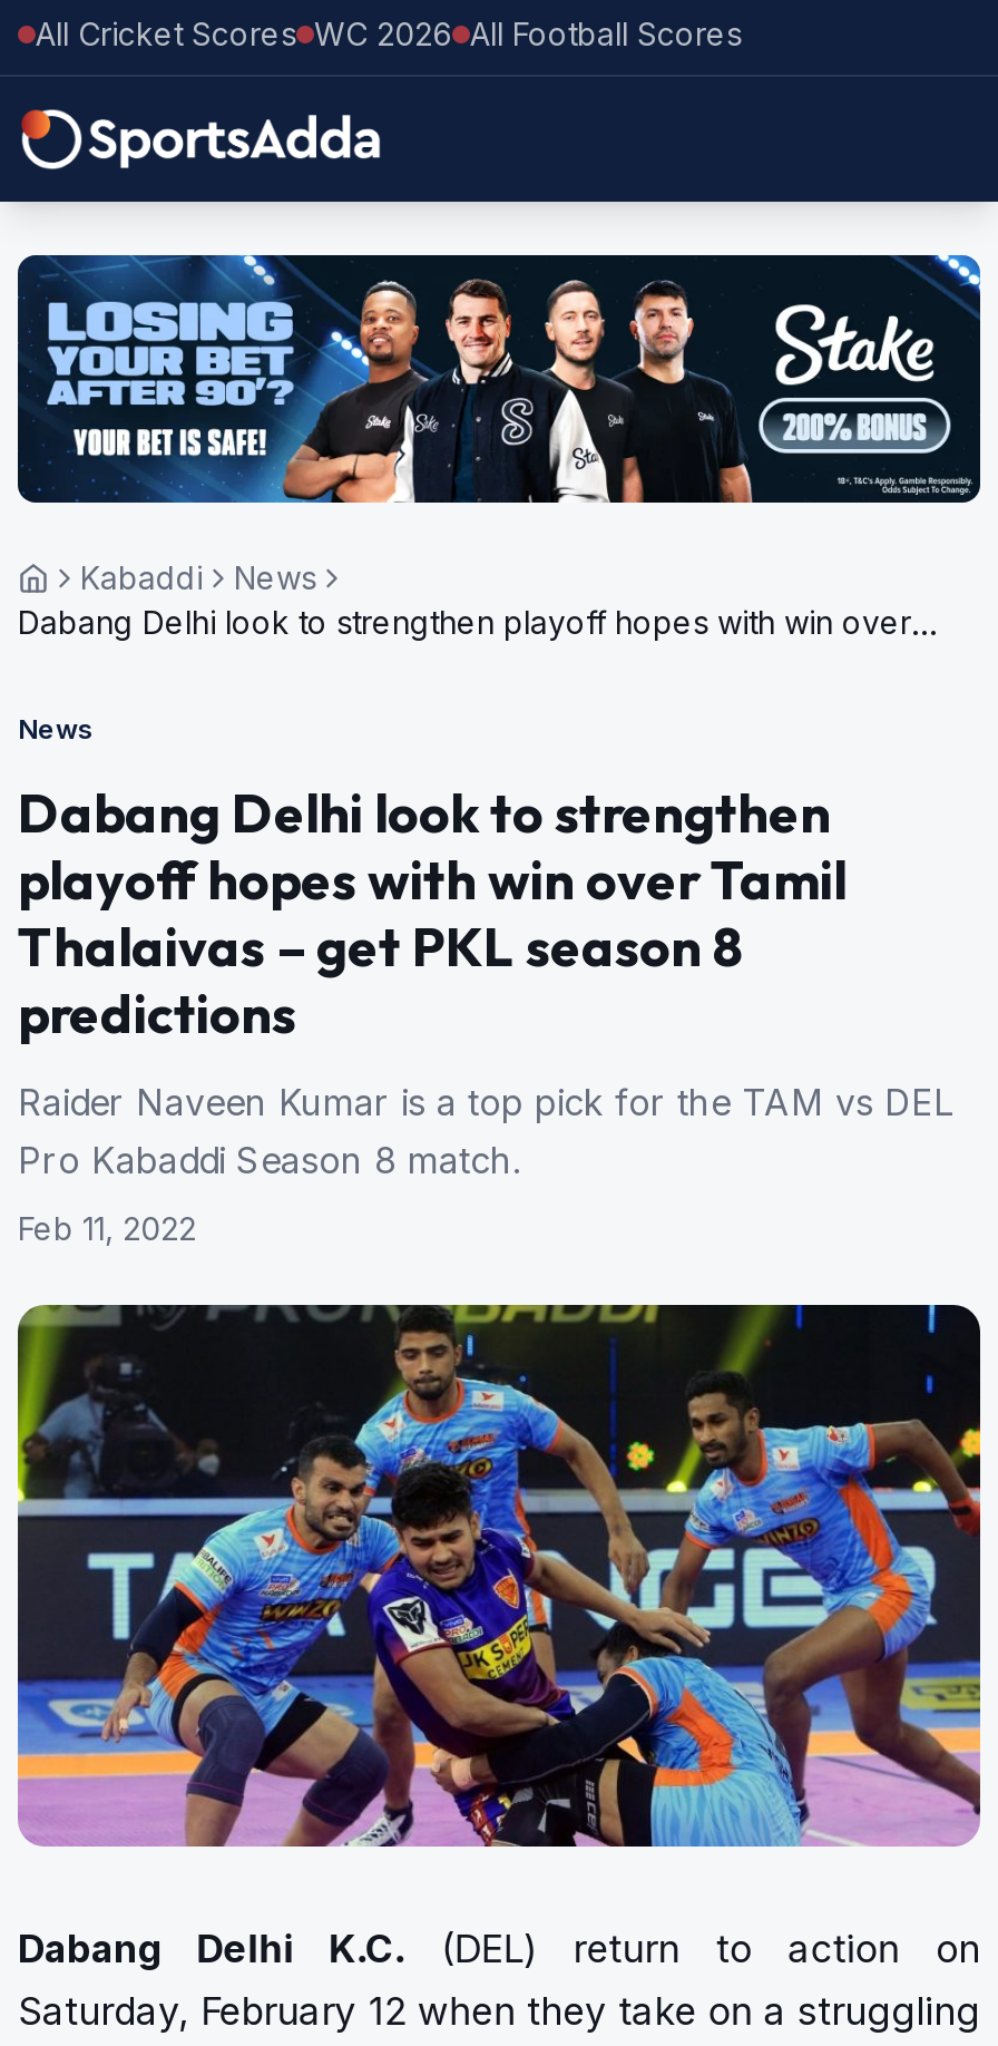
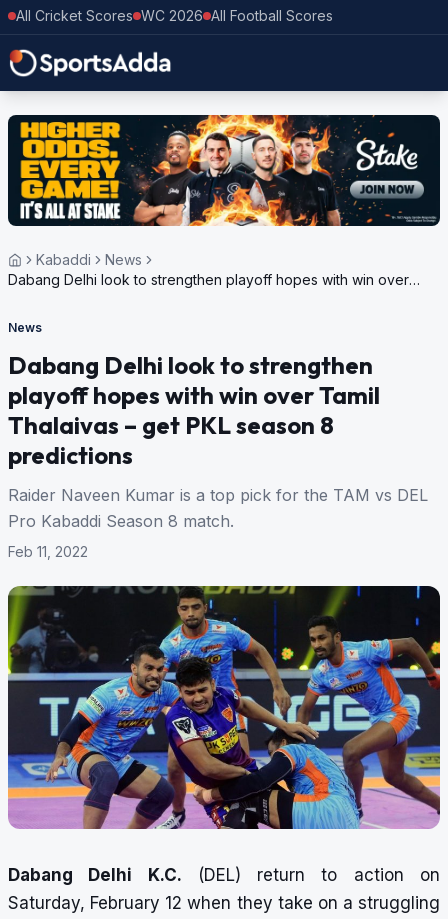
- [image]
+ [image]
